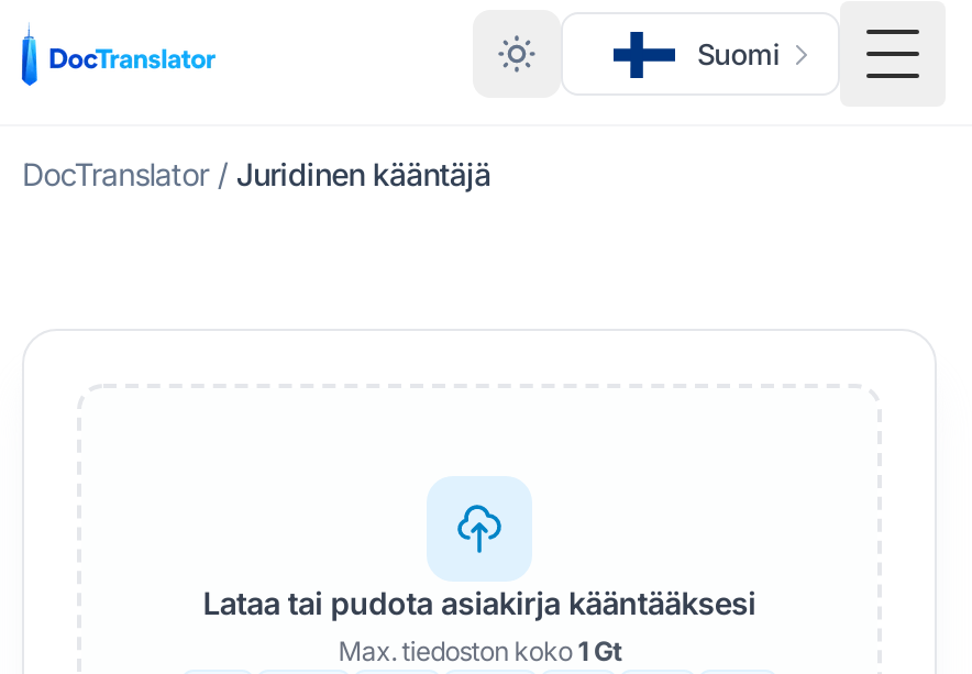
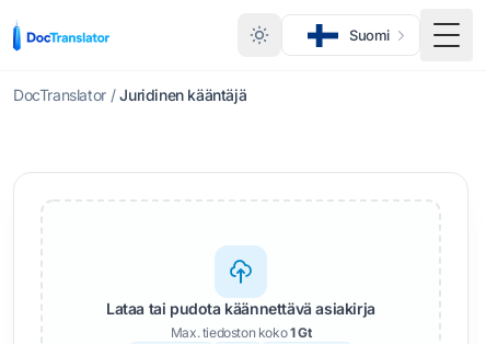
- Lataa tai pudota asiakirja kääntääksesi
+ Lataa tai pudota käännettävä asiakirja
